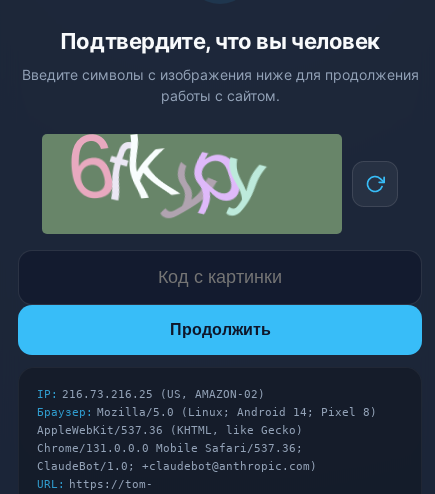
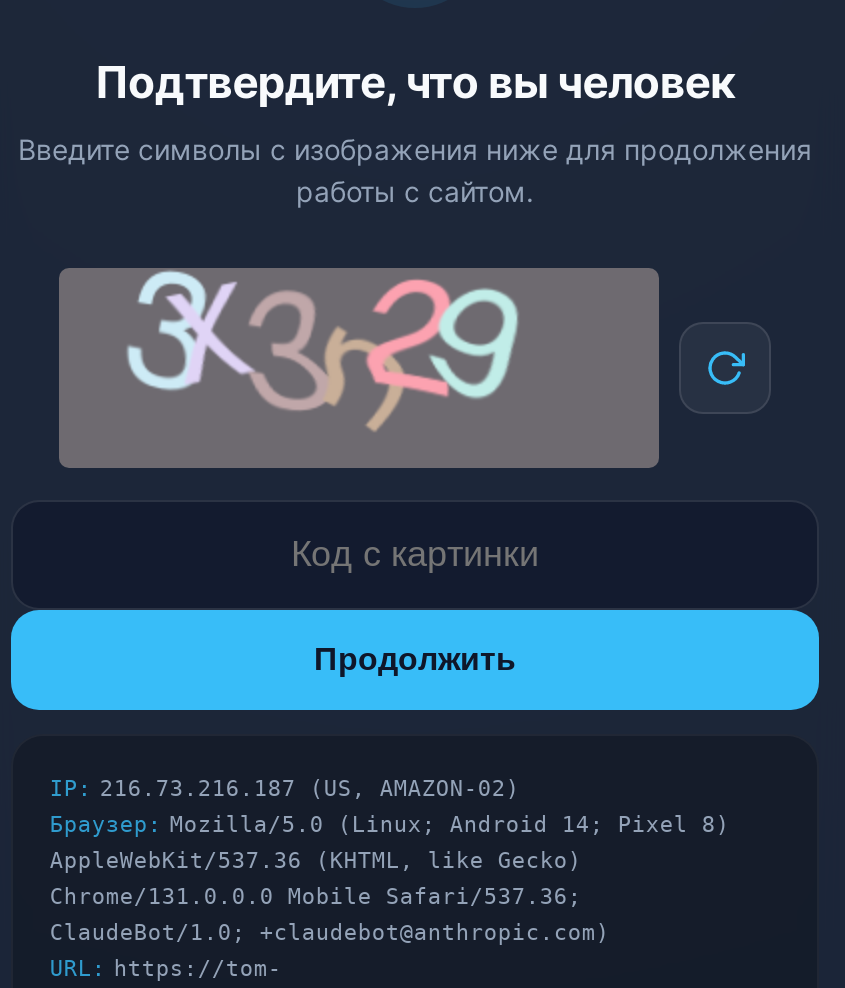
- [image]
+ [image]

- IP: 216.73.216.25 (US, AMAZON-02)
+ IP: 216.73.216.187 (US, AMAZON-02)
